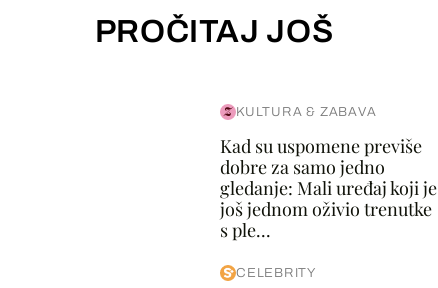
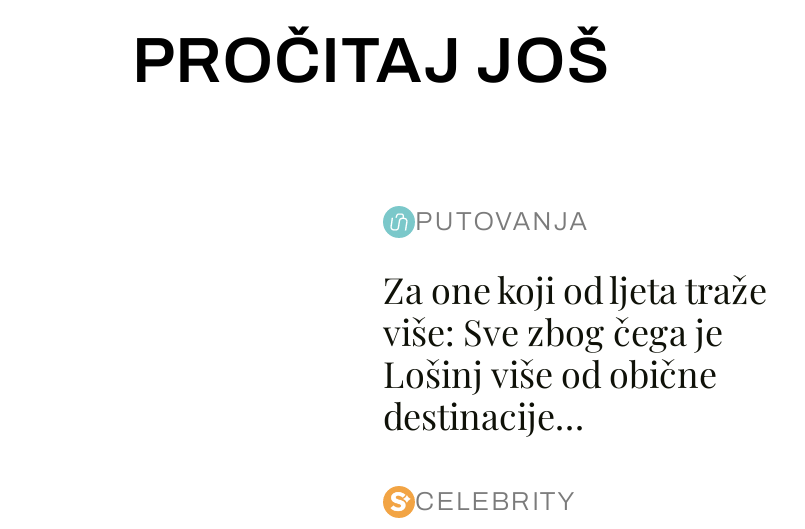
- KULTURA & ZABAVA
+ PUTOVANJA

- Kad su uspomene previše
- dobre za samo jedno
- gledanje: Mali uređaj koji je
- još jednom oživio trenutke
- s ple...
+ Za one koji od ljeta traže
+ više: Sve zbog čega je
+ Lošinj više od obične
+ destinacije...
